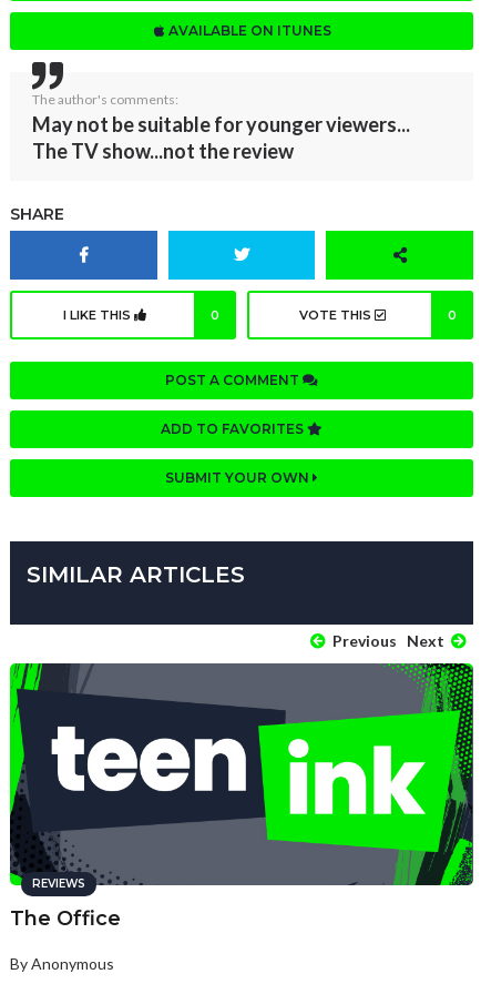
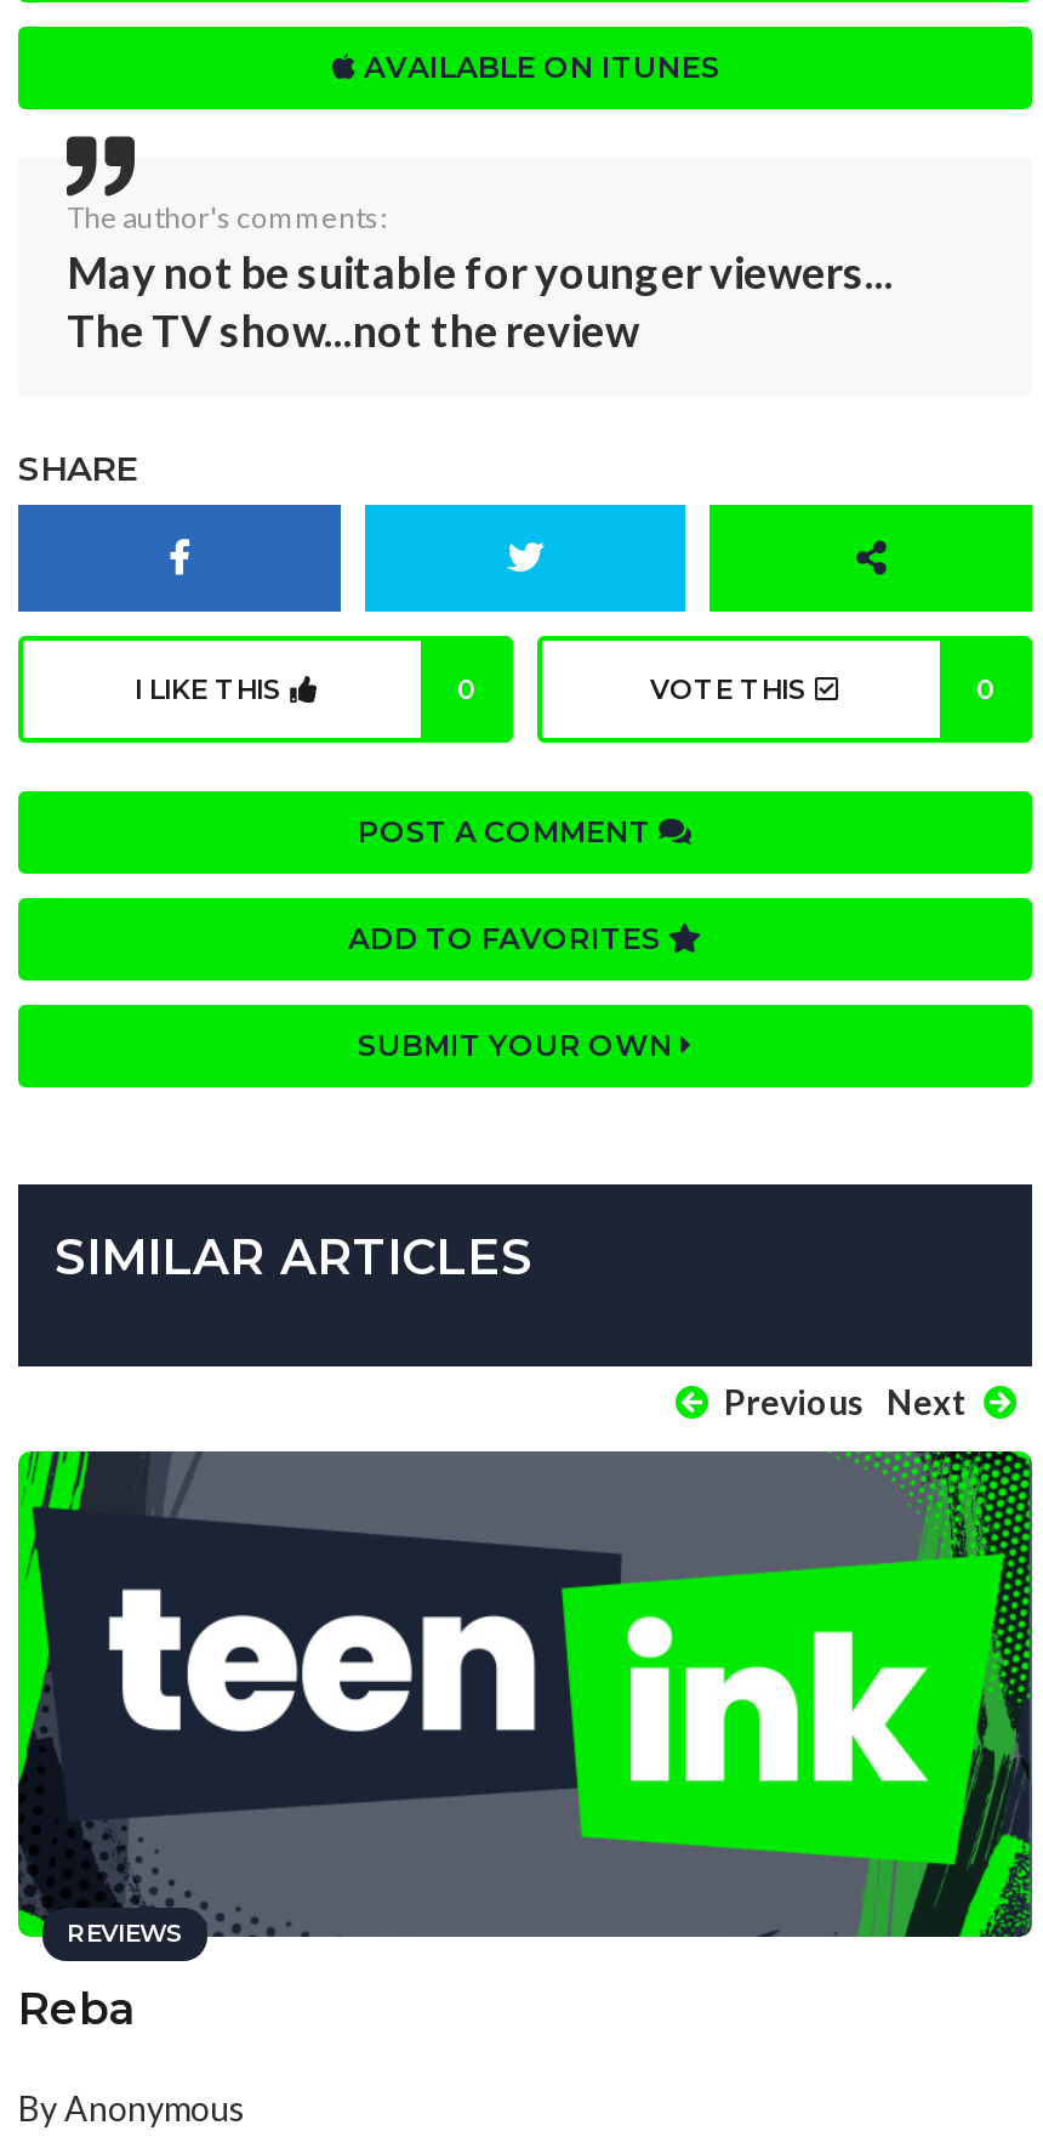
- The Office
+ Reba
